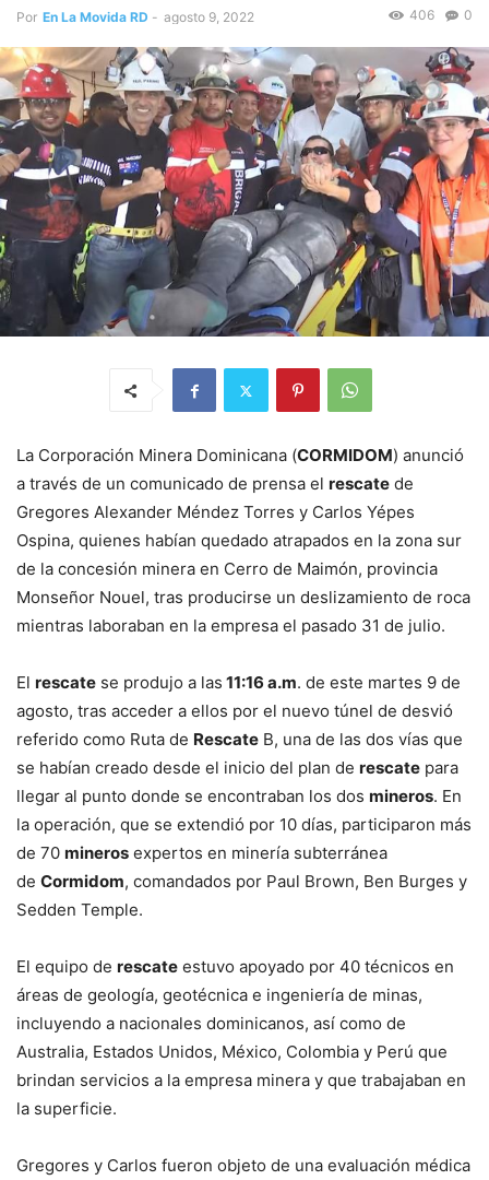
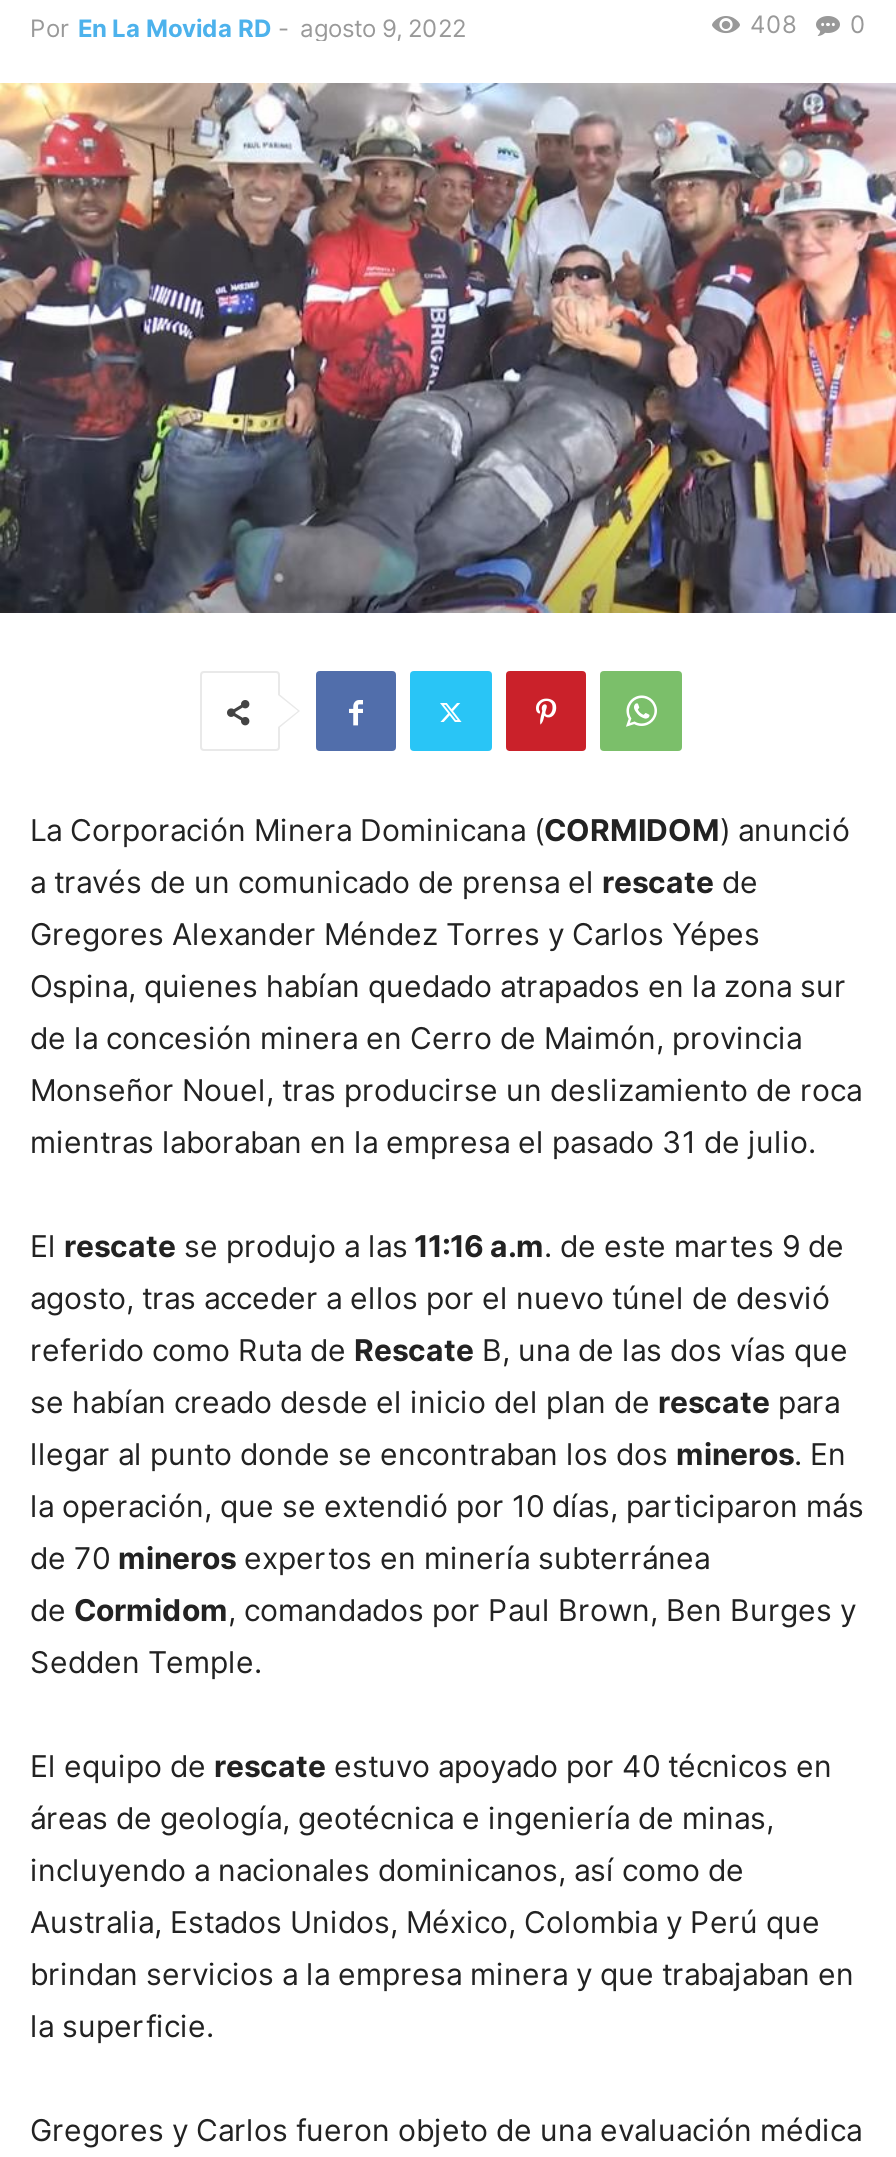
- 406 0
+ 408 0
